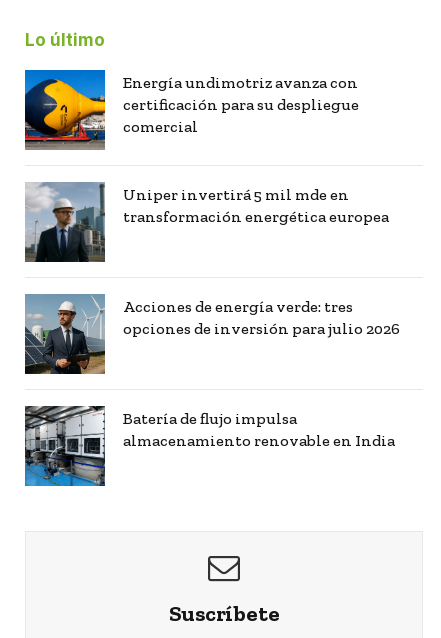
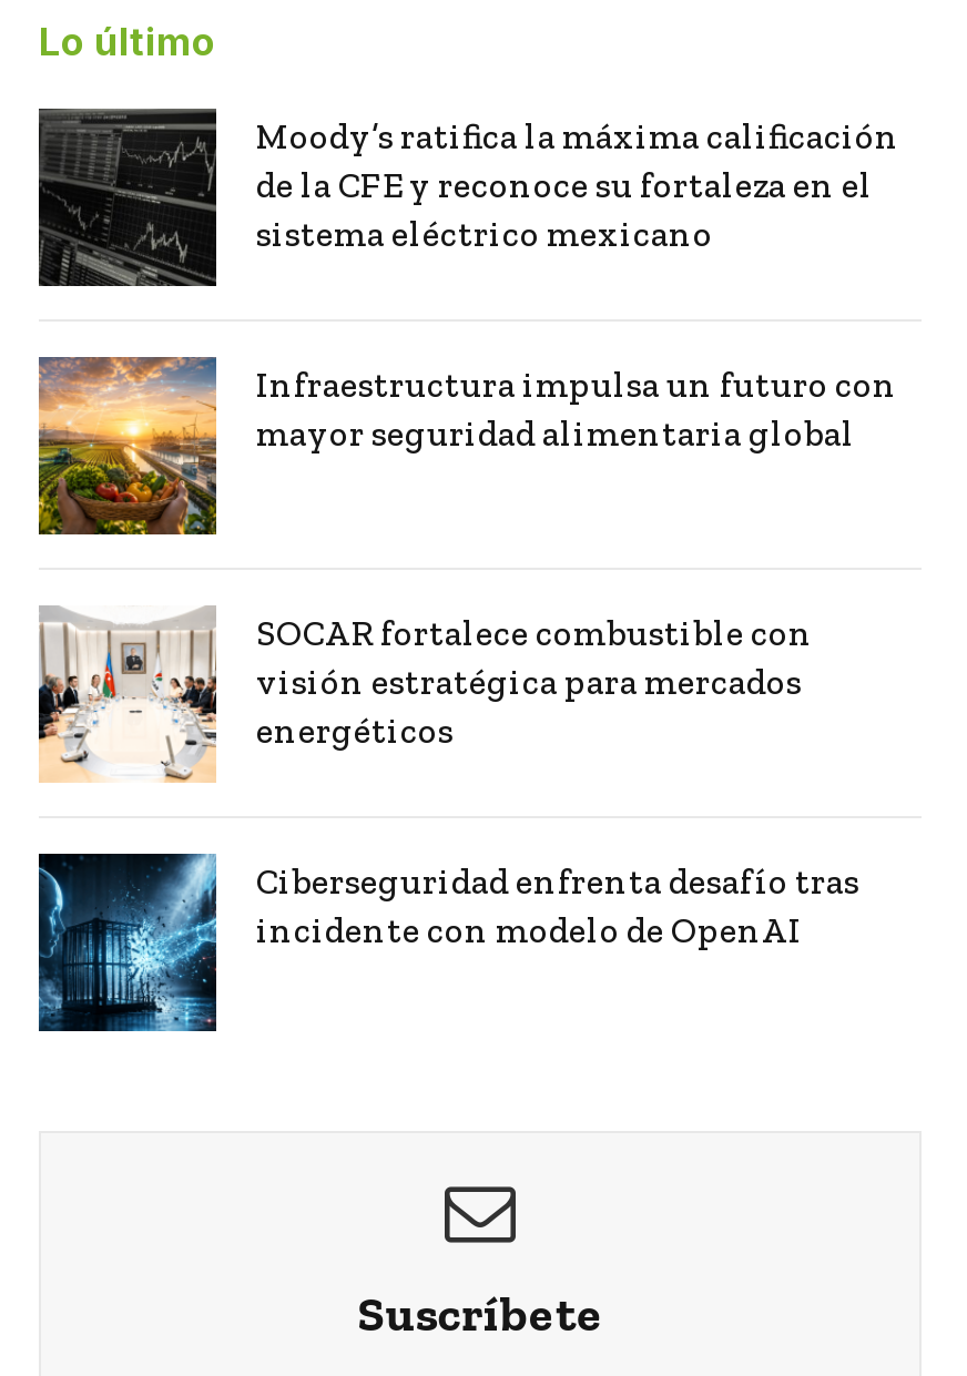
- [image]
- Energía undimotriz avanza con
- certificación para su despliegue
- comercial
+ [image]
+ Moody’s ratifica la máxima calificación
+ de la CFE y reconoce su fortaleza en el
+ sistema eléctrico mexicano

- [image]
- Uniper invertirá 5 mil mde en
- transformación energética europea
+ [image]
+ Infraestructura impulsa un futuro con
+ mayor seguridad alimentaria global

- [image]
- Acciones de energía verde: tres
- opciones de inversión para julio 2026
+ [image]
+ SOCAR fortalece combustible con
+ visión estratégica para mercados
+ energéticos

- [image]
- Batería de flujo impulsa
- almacenamiento renovable en India
+ [image]
+ Ciberseguridad enfrenta desafío tras
+ incidente con modelo de OpenAI
